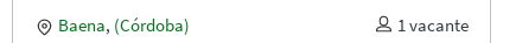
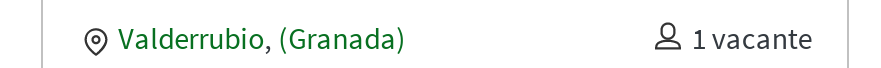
- Baena, (Córdoba)
+ Valderrubio, (Granada)
